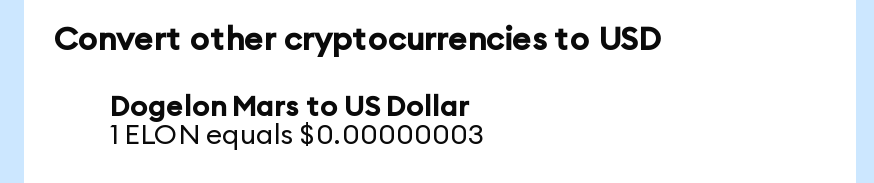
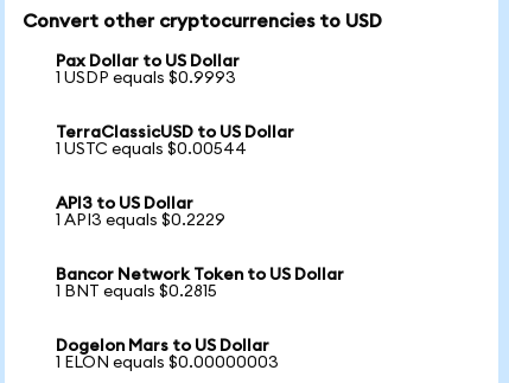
+ Pax Dollar to US Dollar
+ 1 USDP equals $0.9993
+ TerraClassicUSD to US Dollar
+ 1 USTC equals $0.00544
+ API3 to US Dollar
+ 1 API3 equals $0.2229
+ Bancor Network Token to US Dollar
+ 1 BNT equals $0.2815
